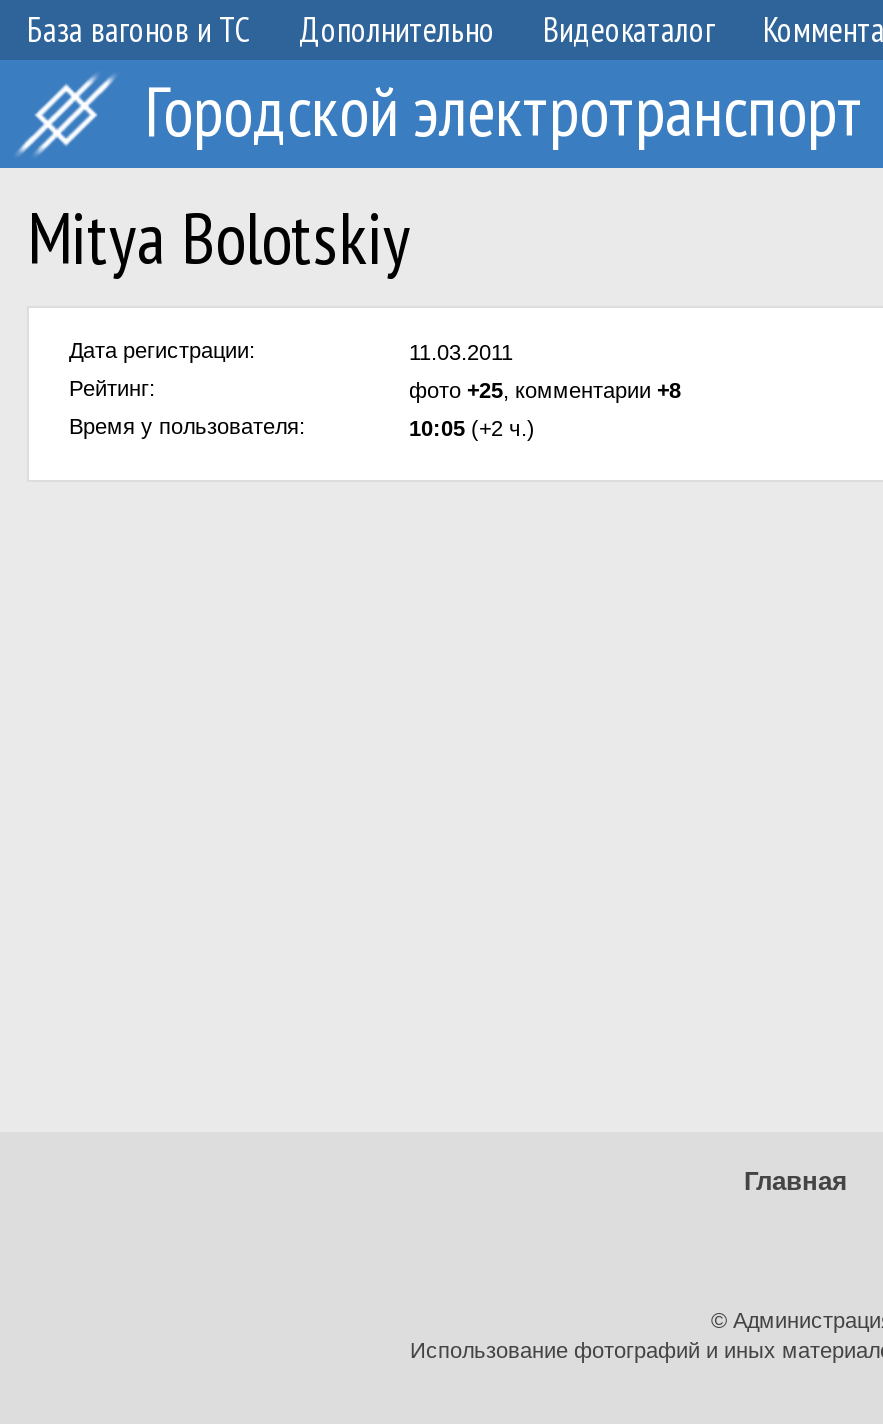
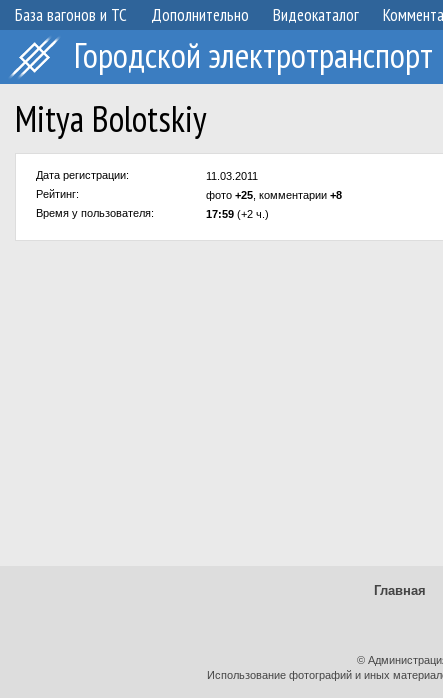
- 10:05 (+2 ч.)
+ 17:59 (+2 ч.)
